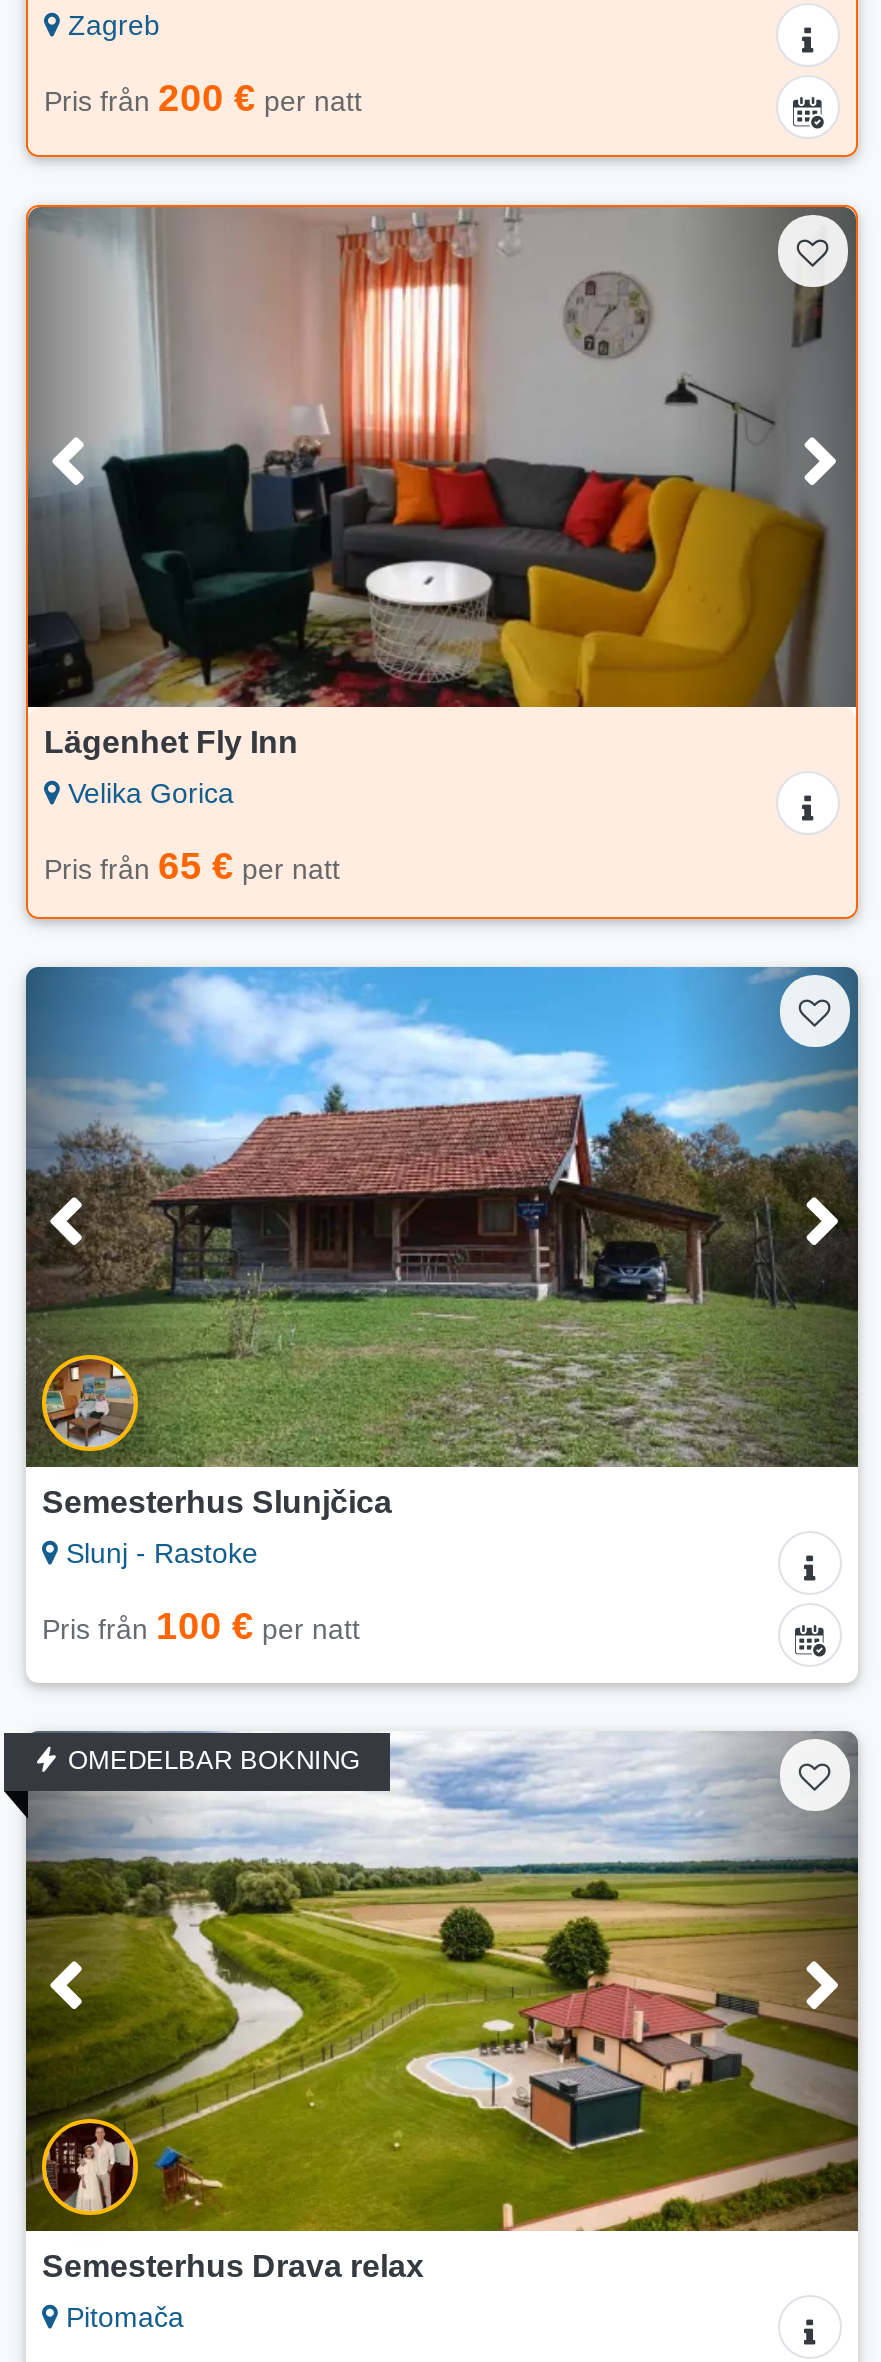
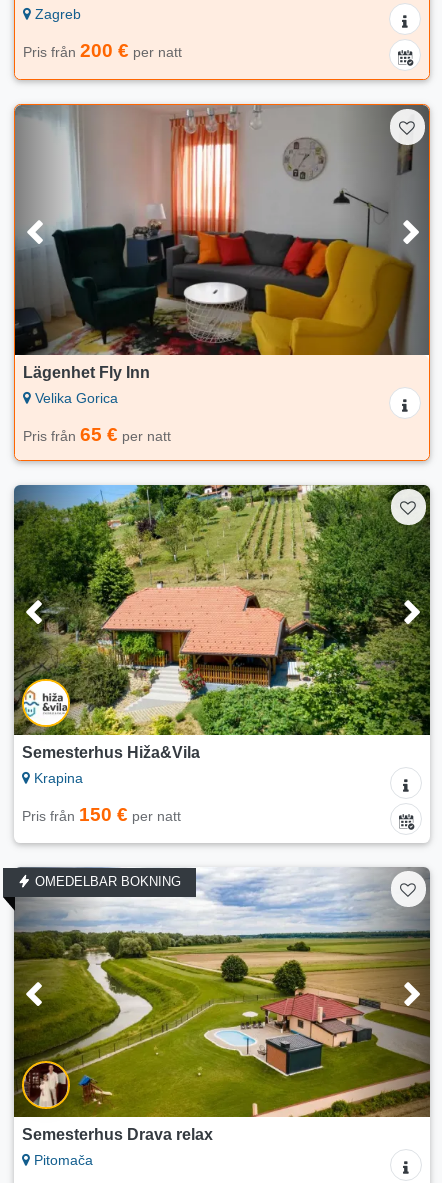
- [image]
- Semesterhus Slunjčica
+ [image]
+ Semesterhus Hiža&Vila

- Slunj - Rastoke
+ Krapina

- Pris från 100 €per natt
+ Pris från 150 €per natt
